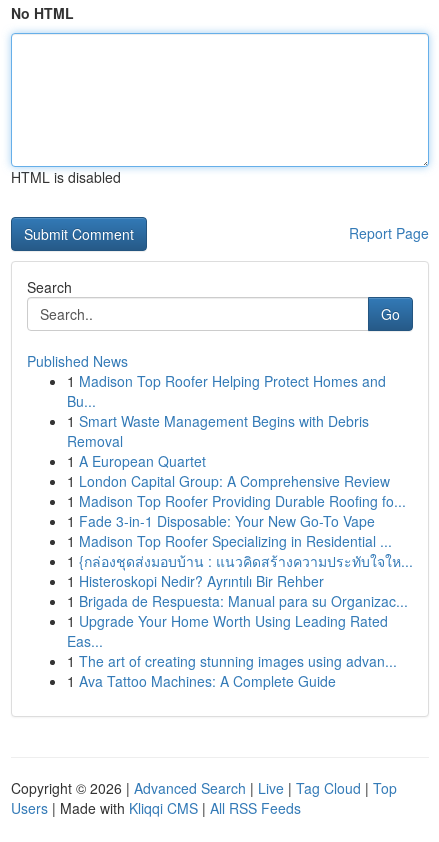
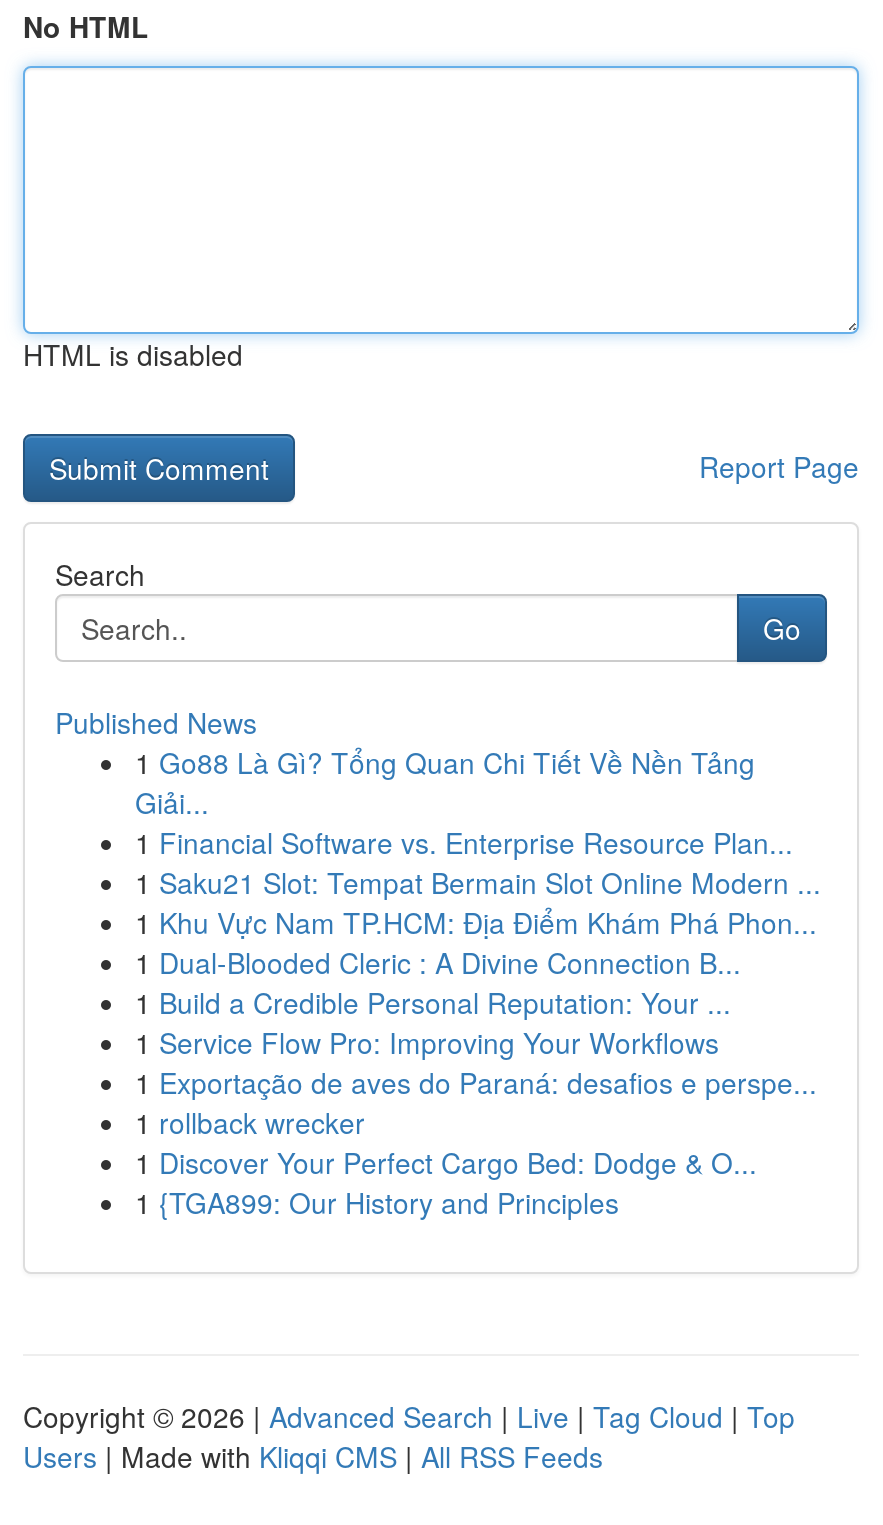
- 1 Madison Top Roofer Helping Protect Homes and
- Bu...
- 1 Smart Waste Management Begins with Debris
- Removal
- 1 A European Quartet
- 1 London Capital Group: A Comprehensive Review
- 1 Madison Top Roofer Providing Durable Roofing fo...
- 1 Fade 3-in-1 Disposable: Your New Go-To Vape
- 1 Madison Top Roofer Specializing in Residential ...
- 1 {กล่องชุดส่งมอบบ้าน : แนวคิดสร้างความประทับใจให...
- 1 Histeroskopi Nedir? Ayrıntılı Bir Rehber
- 1 Brigada de Respuesta: Manual para su Organizac...
- 1 Upgrade Your Home Worth Using Leading Rated
- Eas...
- 1 The art of creating stunning images using advan...
- 1 Ava Tattoo Machines: A Complete Guide
+ 1 Go88 Là Gì? Tổng Quan Chi Tiết Về Nền Tảng
+ Giải...
+ 1 Financial Software vs. Enterprise Resource Plan...
+ 1 Saku21 Slot: Tempat Bermain Slot Online Modern ...
+ 1 Khu Vực Nam TP.HCM: Địa Điểm Khám Phá Phon...
+ 1 Dual-Blooded Cleric : A Divine Connection B...
+ 1 Build a Credible Personal Reputation: Your ...
+ 1 Service Flow Pro: Improving Your Workflows
+ 1 Exportação de aves do Paraná: desafios e perspe...
+ 1 rollback wrecker
+ 1 Discover Your Perfect Cargo Bed: Dodge & O...
+ 1 {TGA899: Our History and Principles
